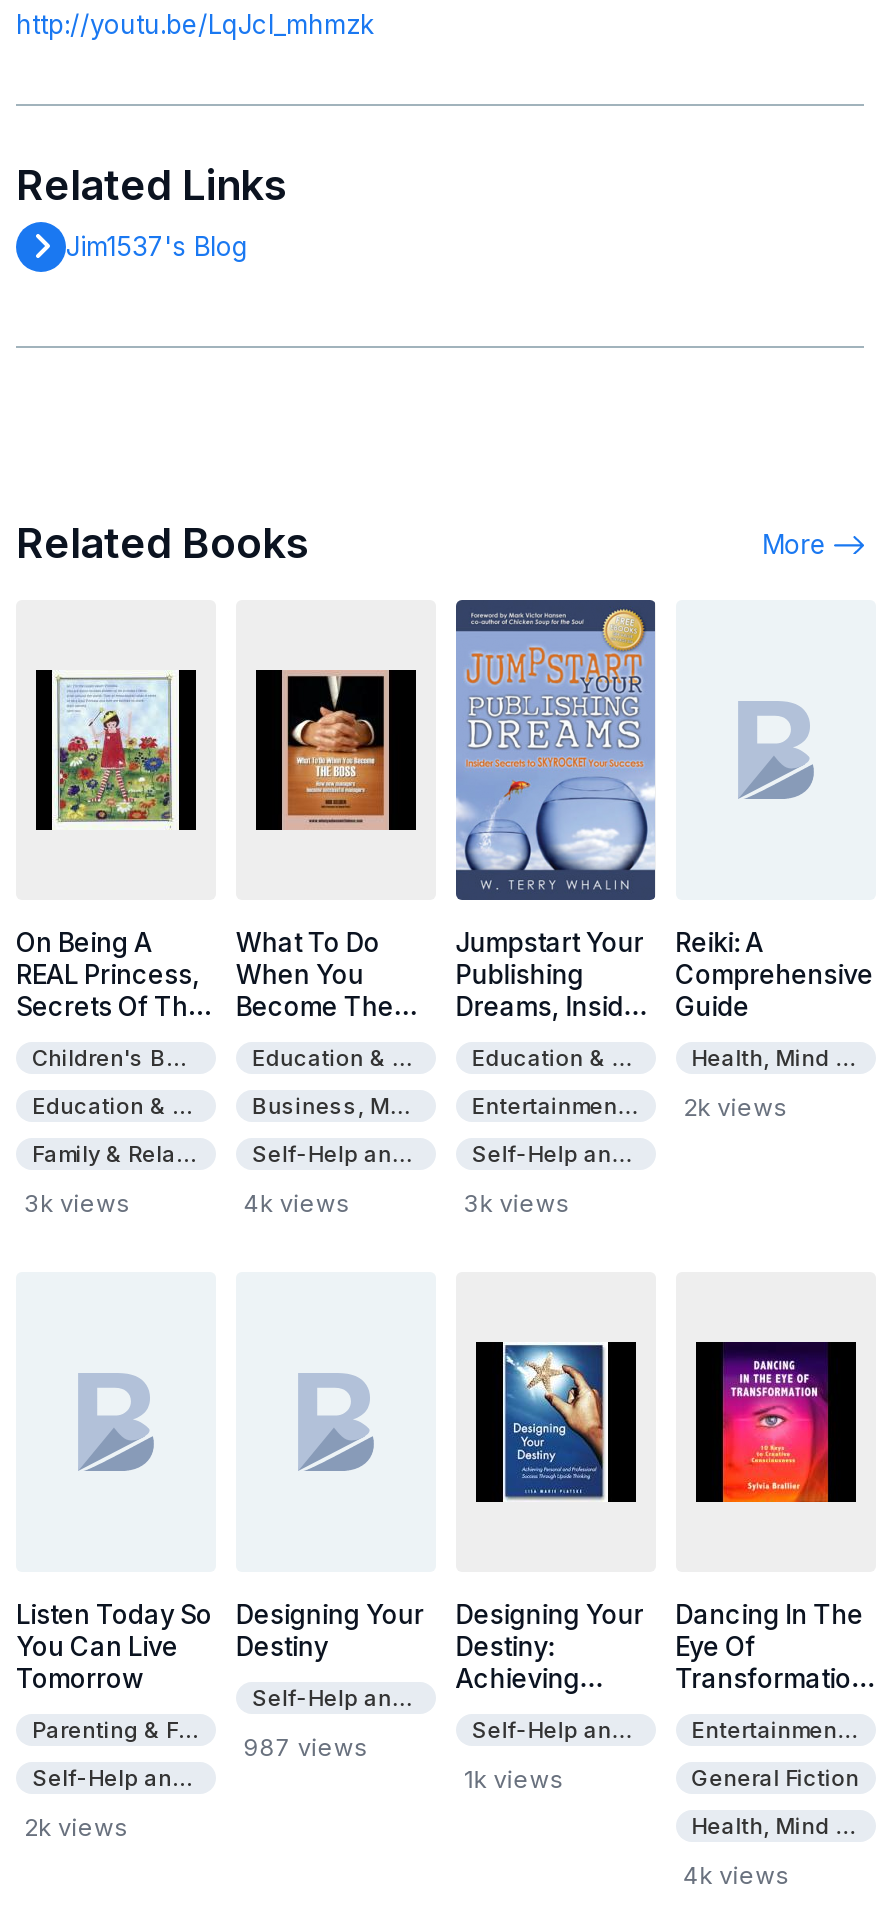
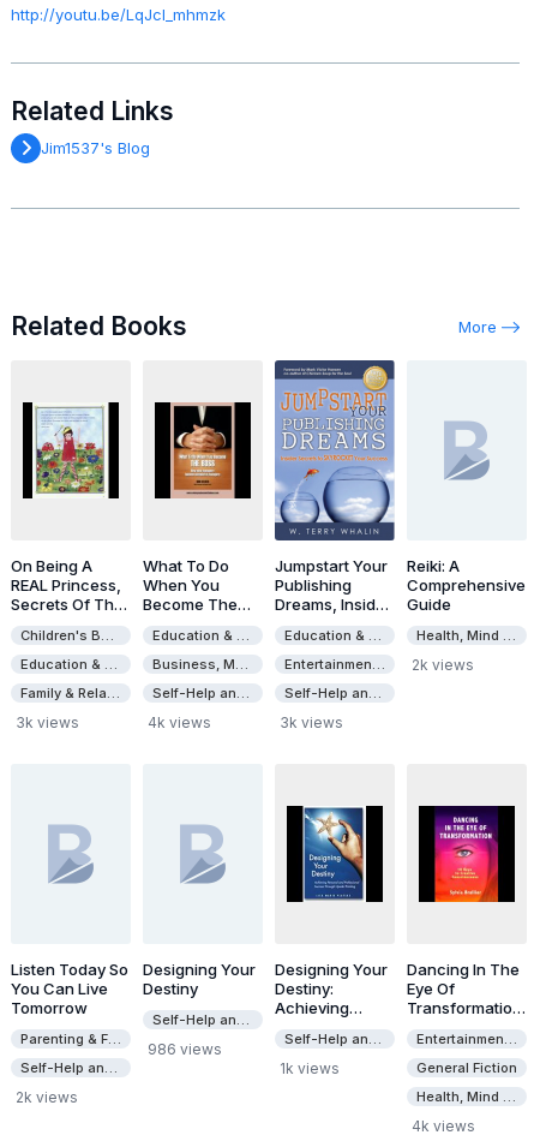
- 987 views
+ 986 views
